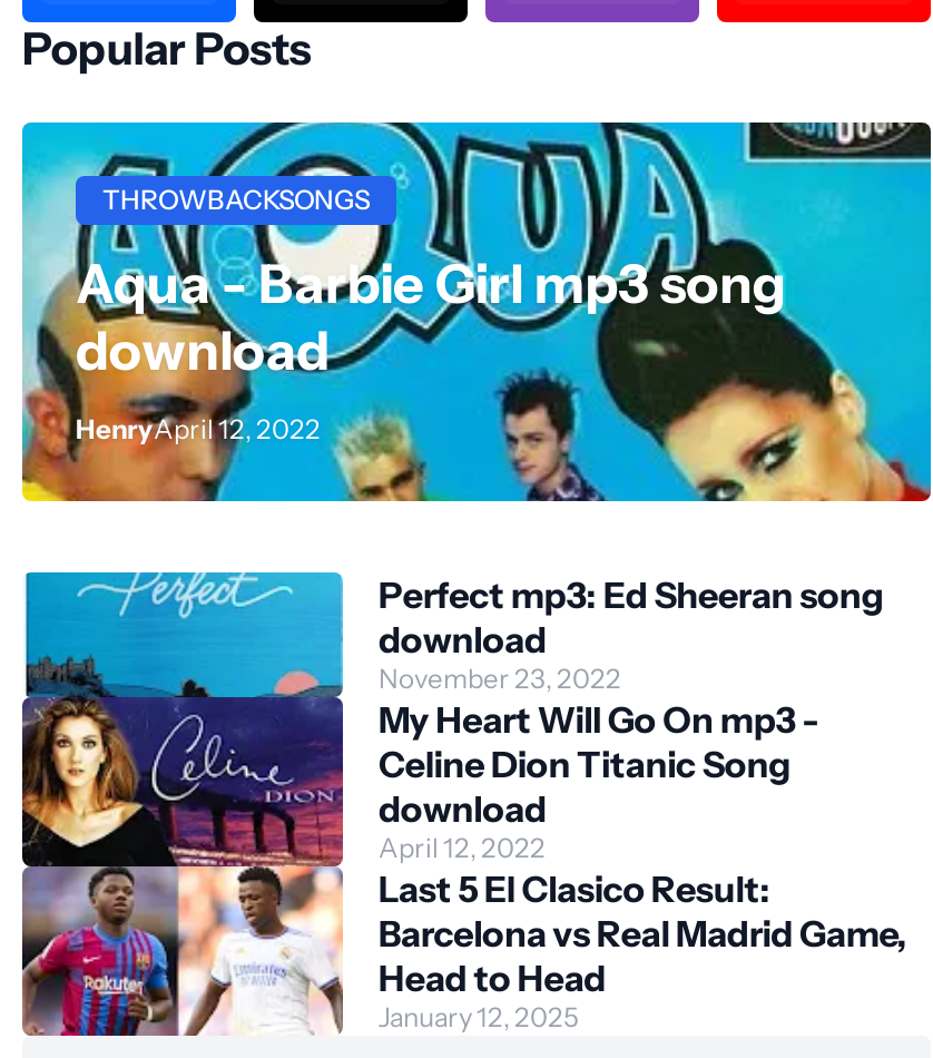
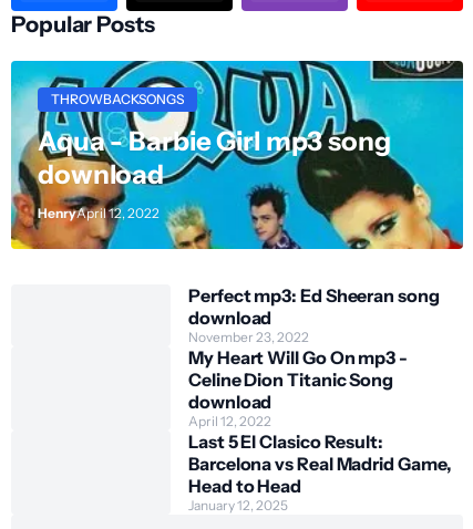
- [image]
